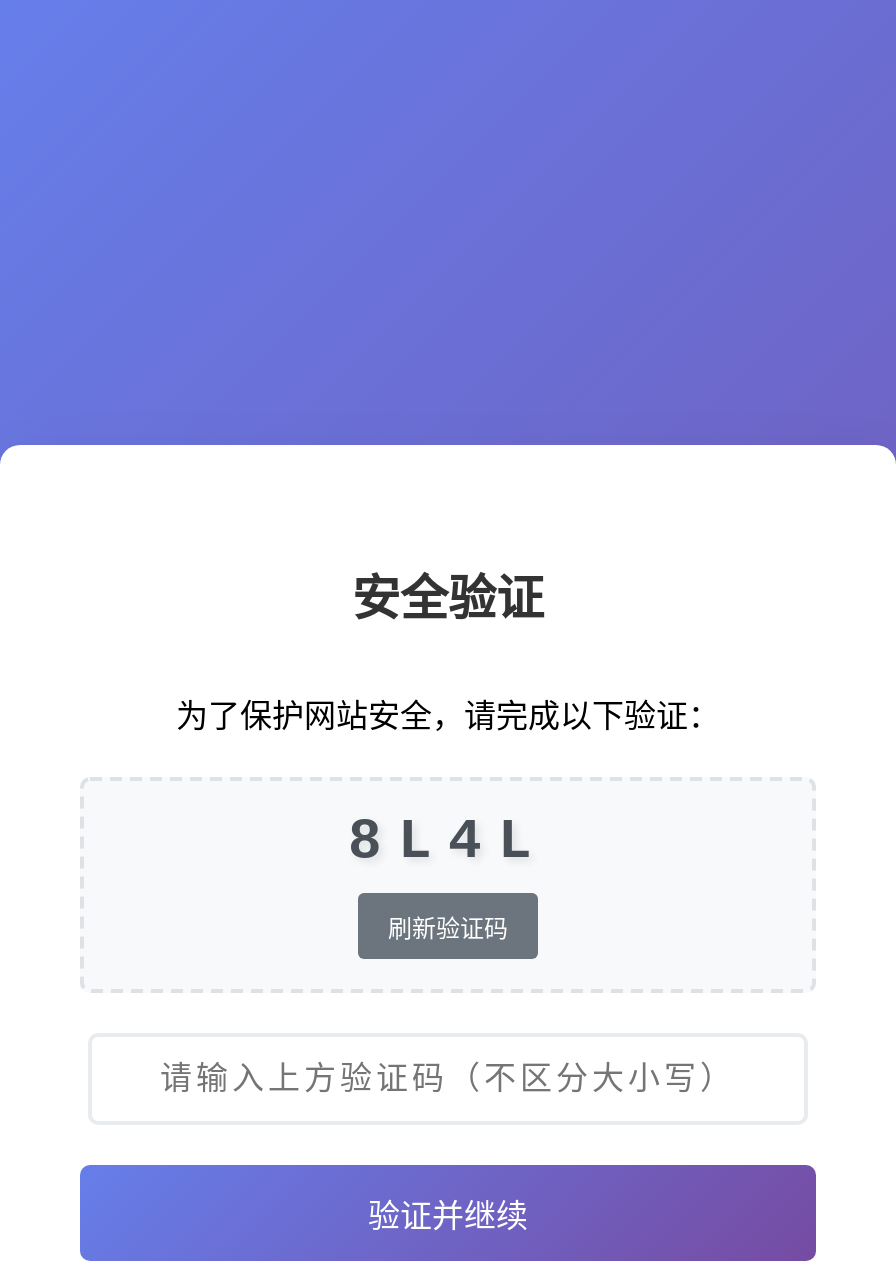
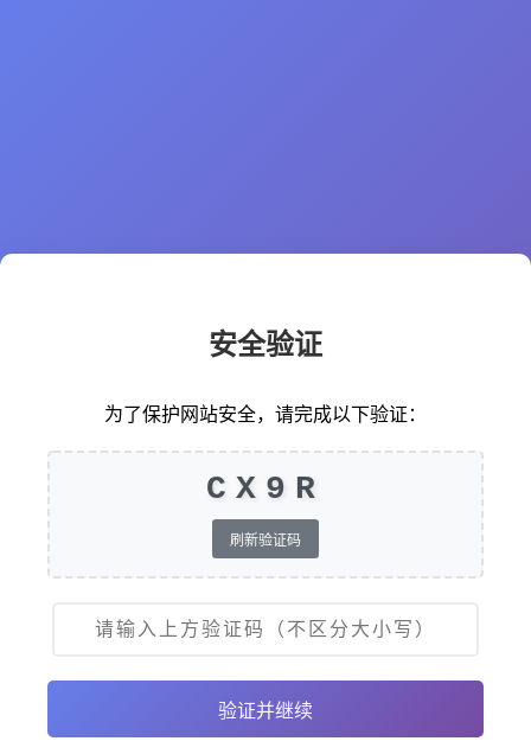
- 8L4L
+ CX9R
